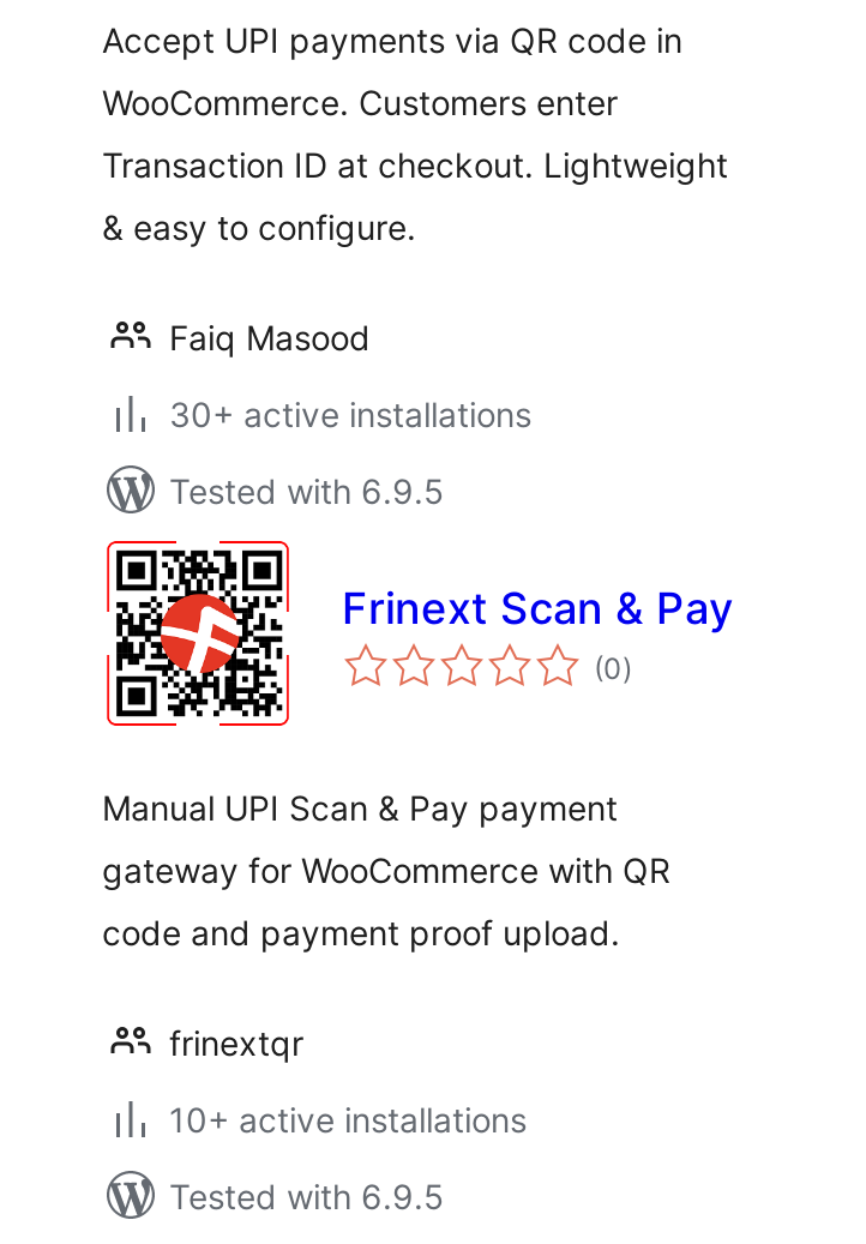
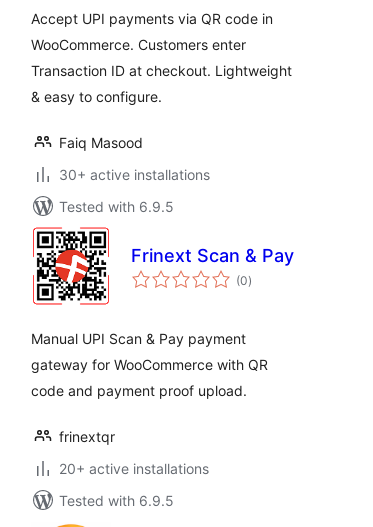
- 10+ active installations
+ 20+ active installations
